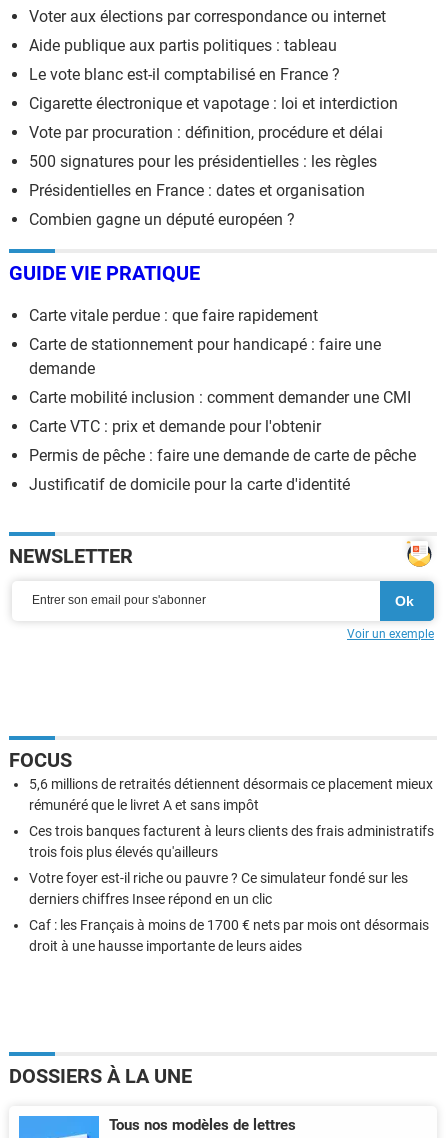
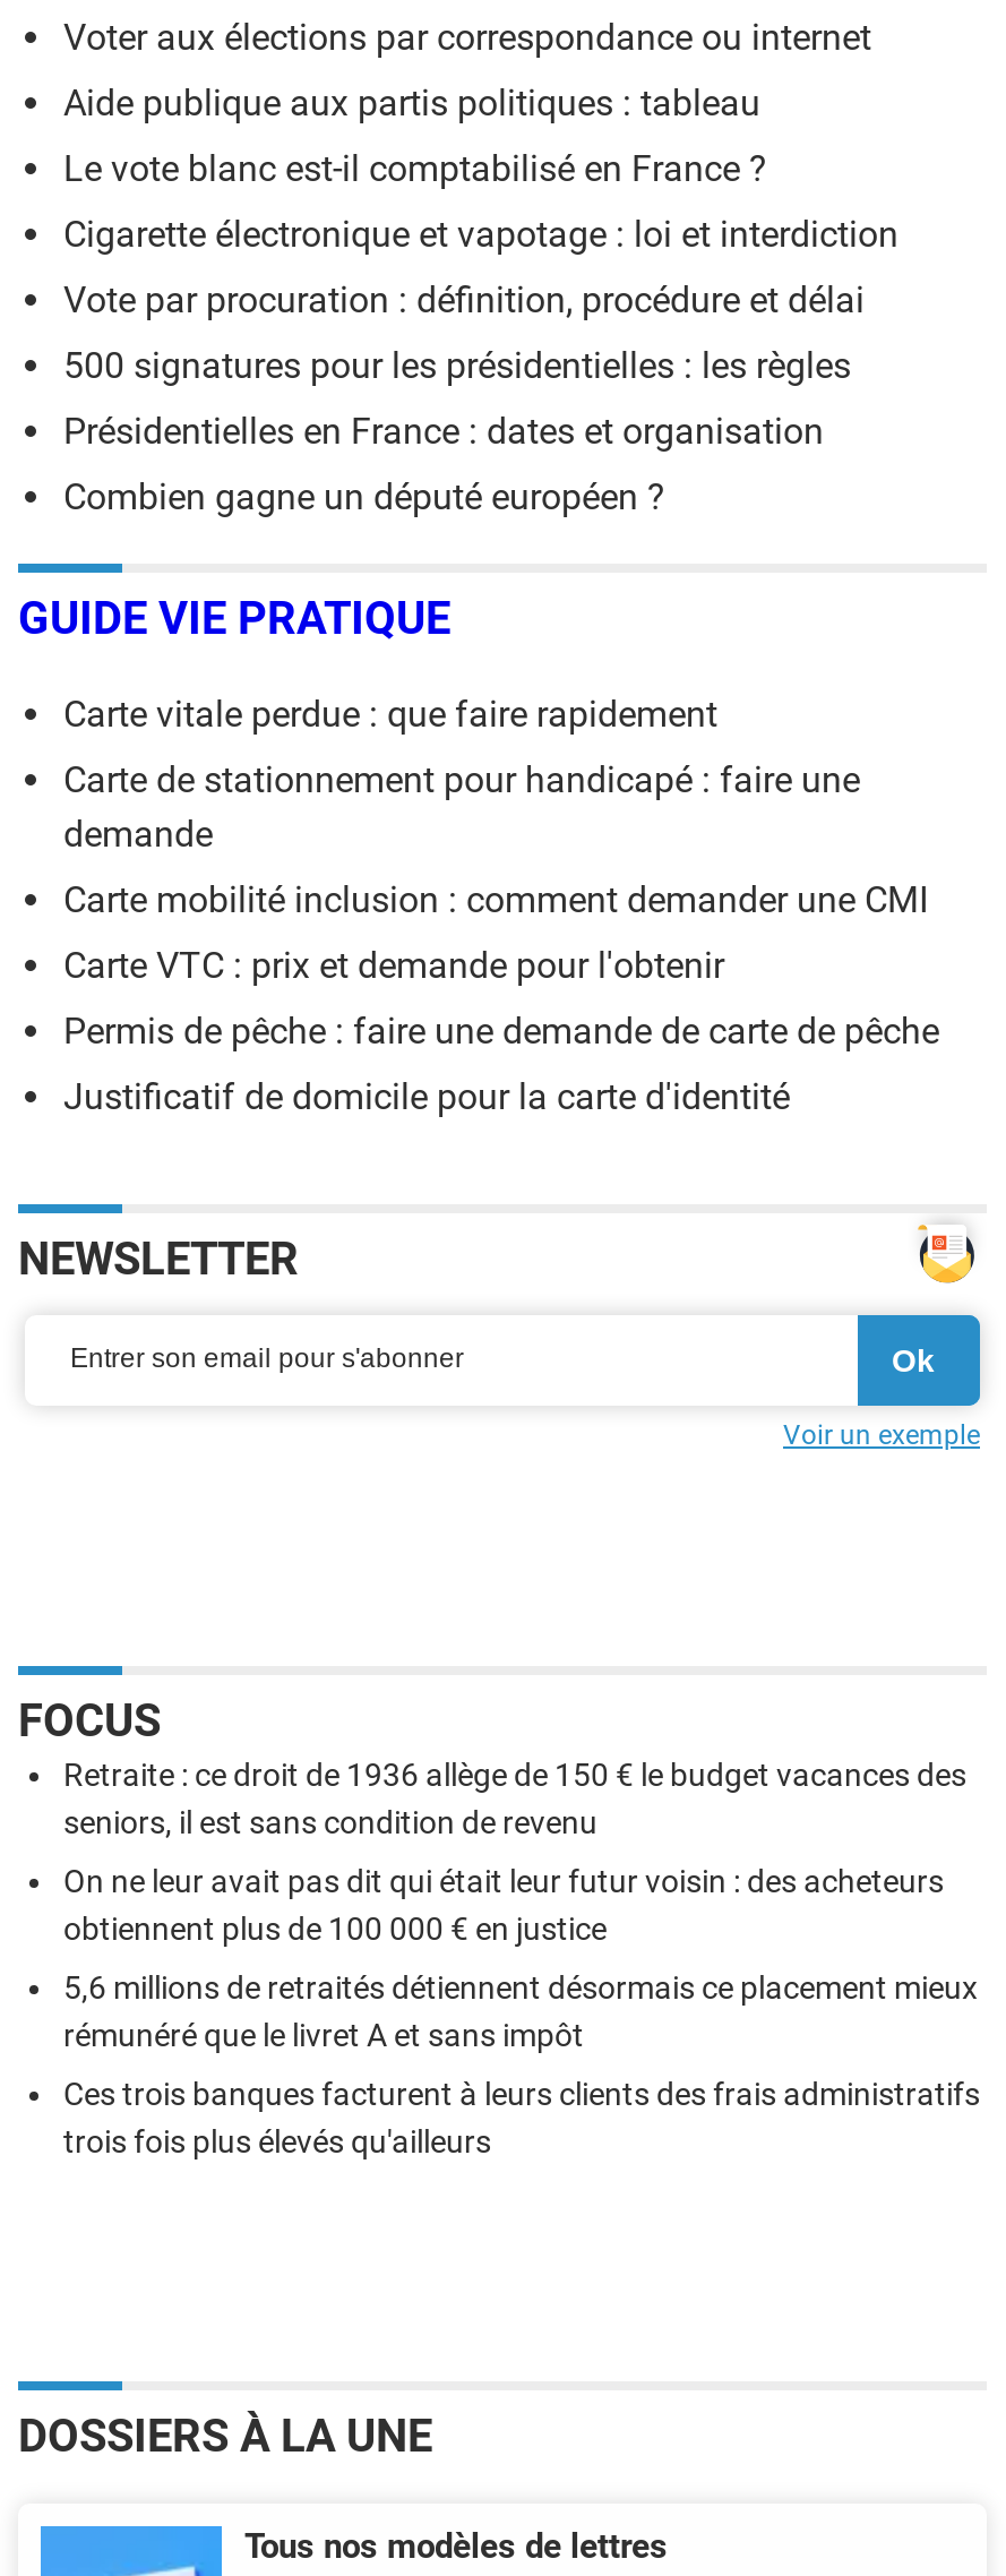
+ Retraite : ce droit de 1936 allège de 150 € le budget vacances des
+ seniors, il est sans condition de revenu
+ On ne leur avait pas dit qui était leur futur voisin : des acheteurs
+ obtiennent plus de 100 000 € en justice

moved down: 5,6 millions de retraités détiennent désormais ce placement mieux | rémunéré que le livret A et sans impôt | Ces trois banques facturent à leurs clients des frais administratifs | trois fois plus élevés qu'ailleurs

- Votre foyer est-il riche ou pauvre ? Ce simulateur fondé sur les
- derniers chiffres Insee répond en un clic
- Caf : les Français à moins de 1700 € nets par mois ont désormais
- droit à une hausse importante de leurs aides
